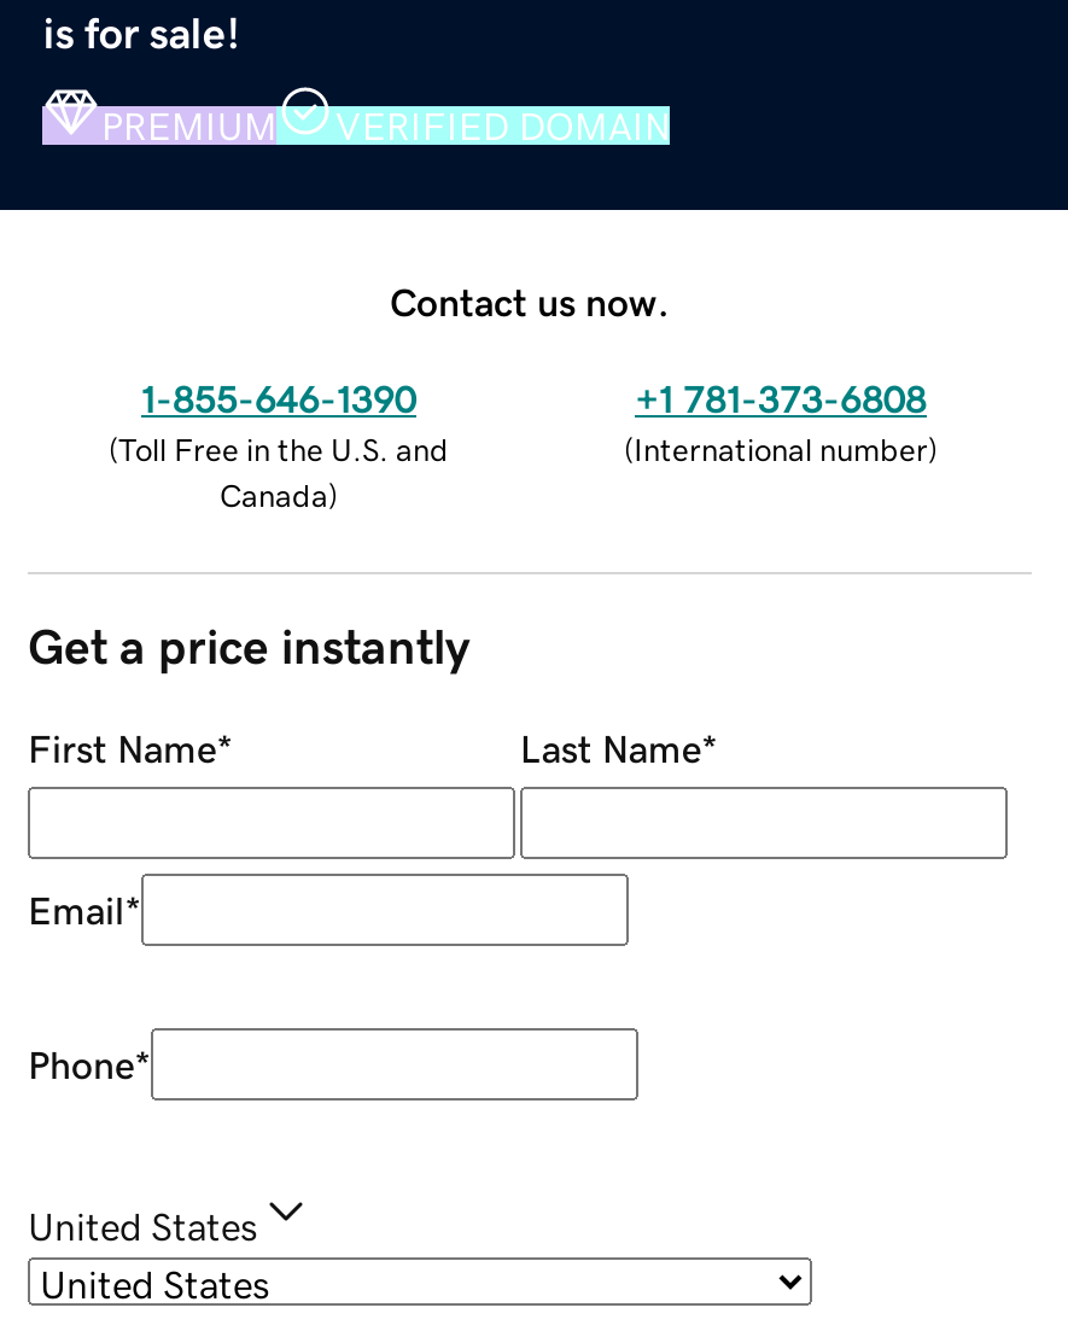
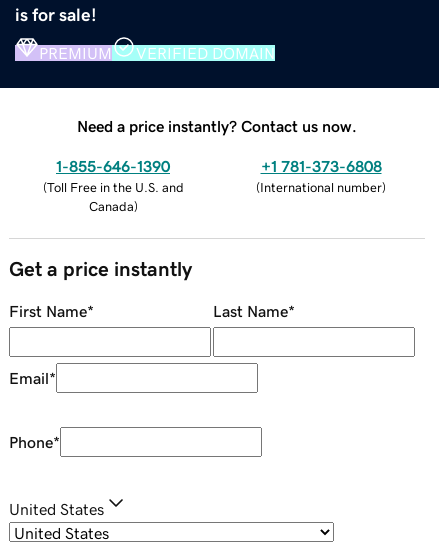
- Contact us now.
+ Need a price instantly? Contact us now.
